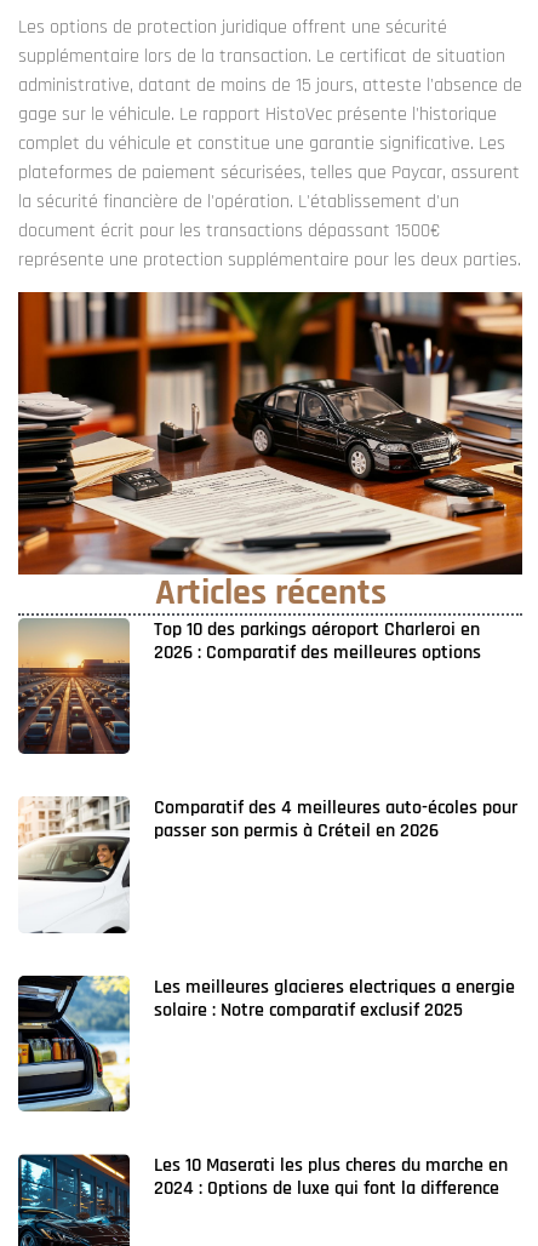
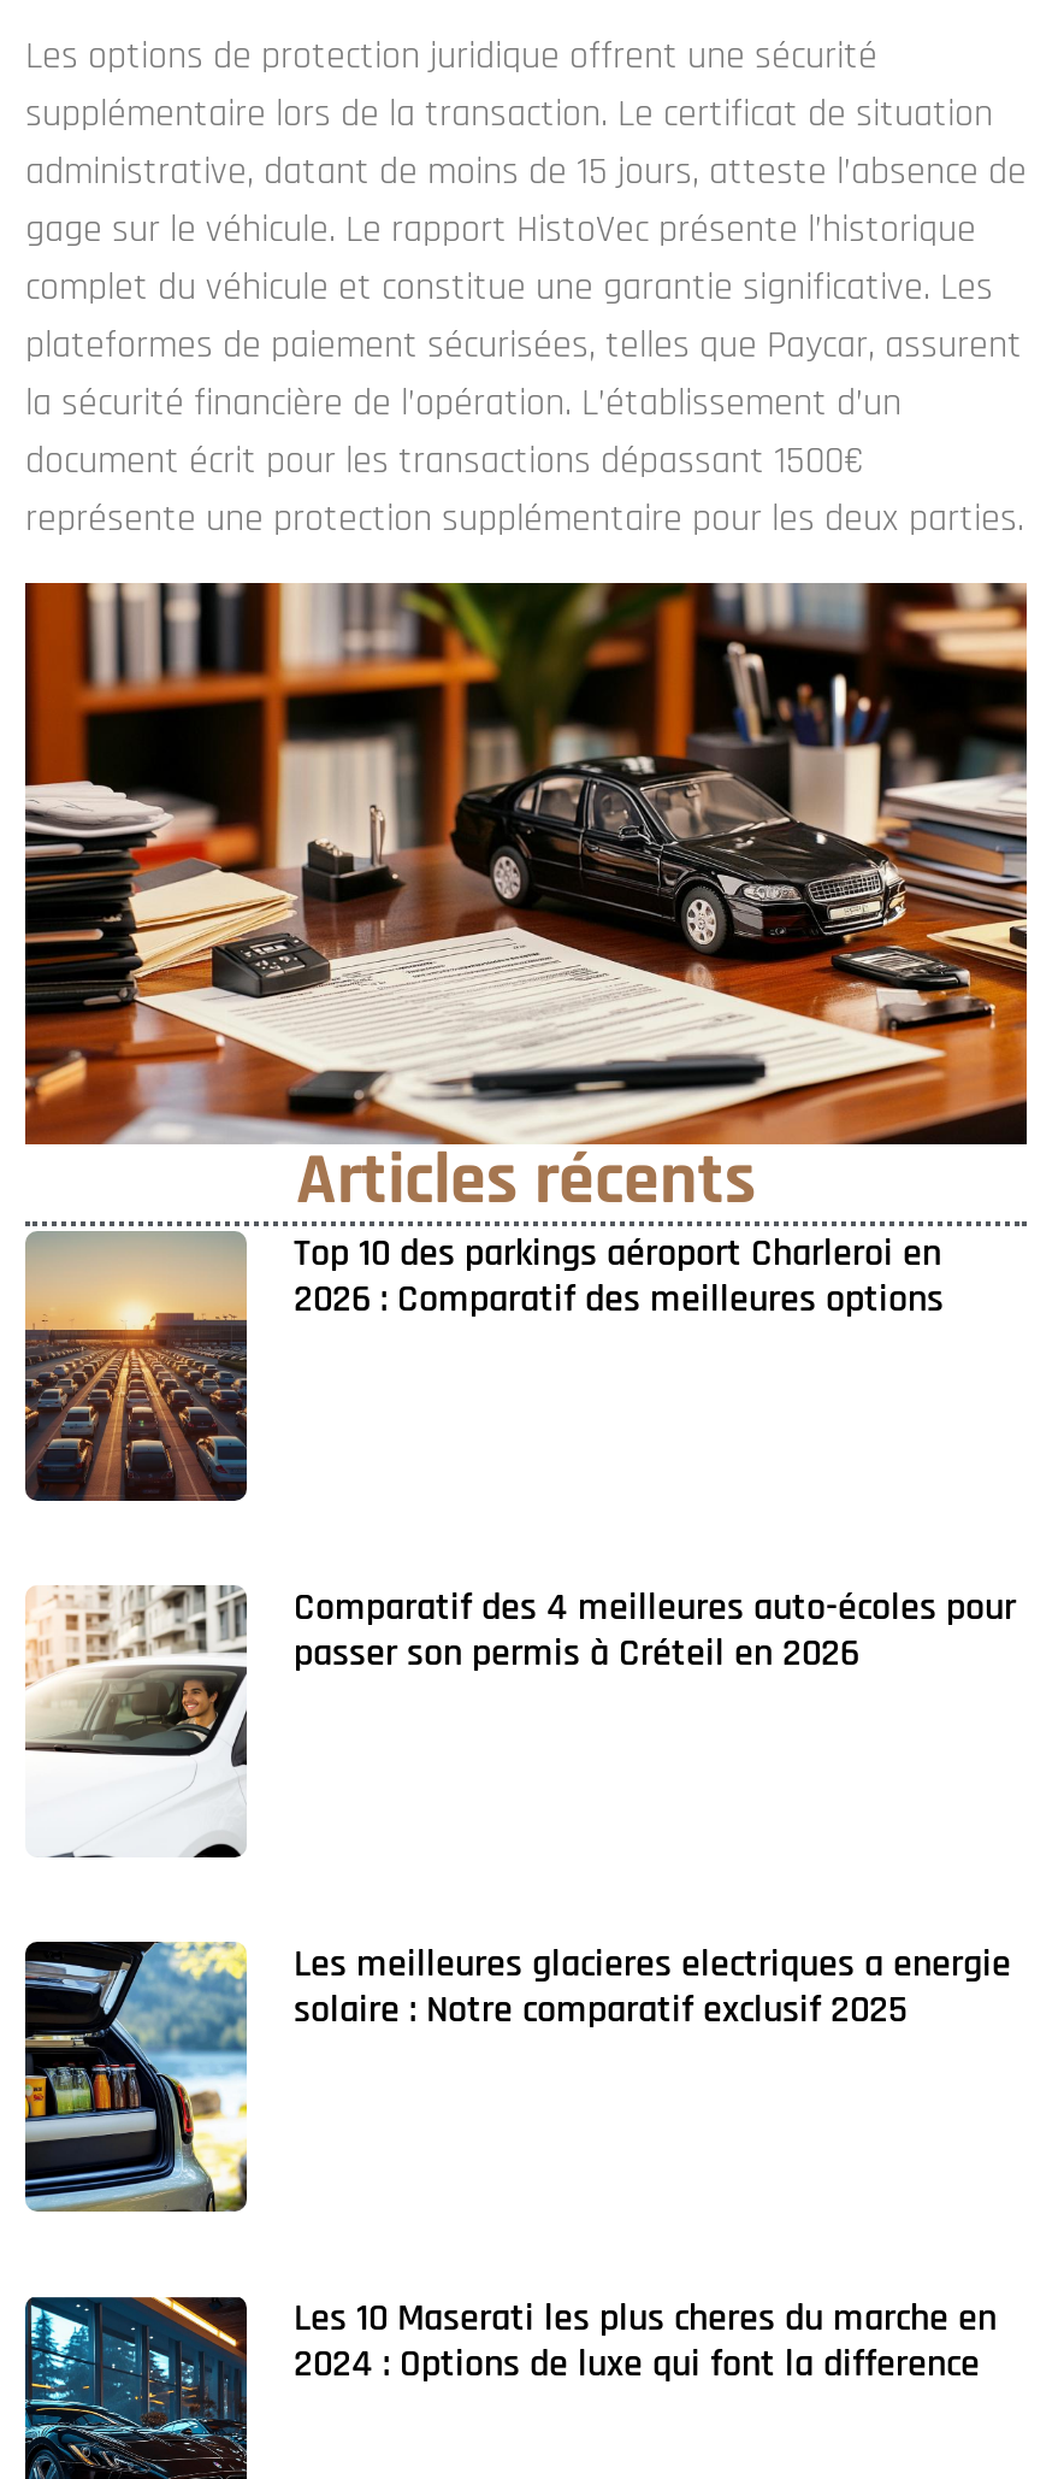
- administrative, datant de moins de 15 jours, atteste l'absence de
+ administrative, datant de moins de 15 jours, atteste l’absence de

- gage sur le véhicule. Le rapport HistoVec présente l'historique
+ gage sur le véhicule. Le rapport HistoVec présente l’historique

- la sécurité financière de l'opération. L'établissement d'un
+ la sécurité financière de l’opération. L’établissement d’un
